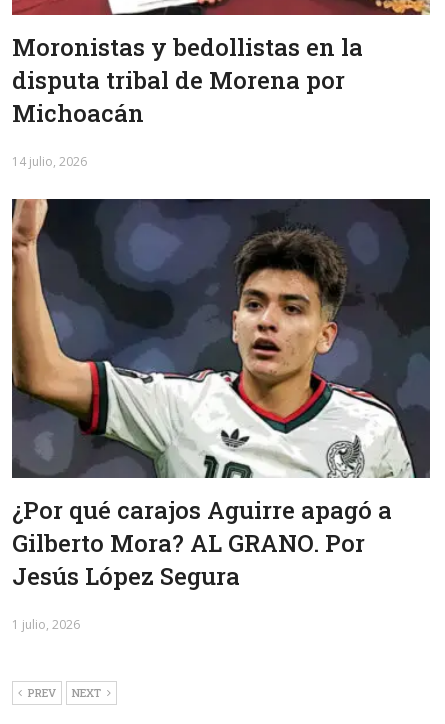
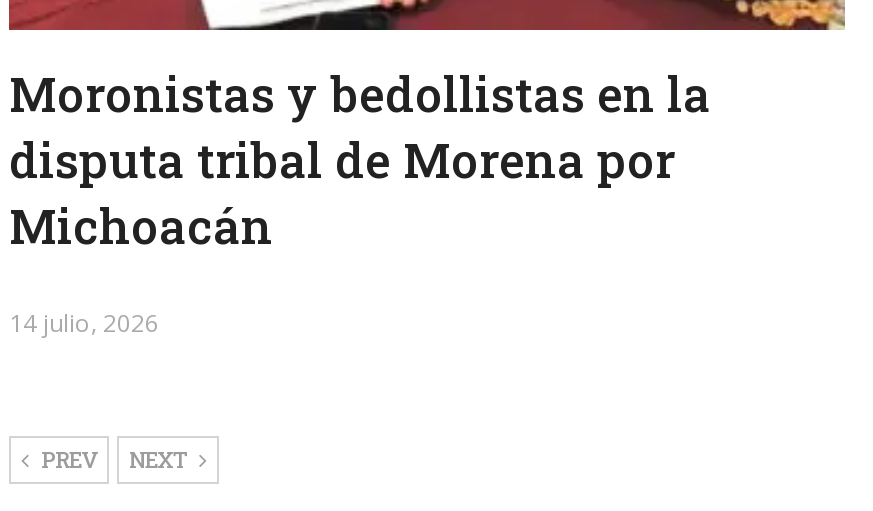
- [image]
- ¿Por qué carajos Aguirre apagó a
- Gilberto Mora? AL GRANO. Por
- Jesús López Segura
- 1 julio, 2026
